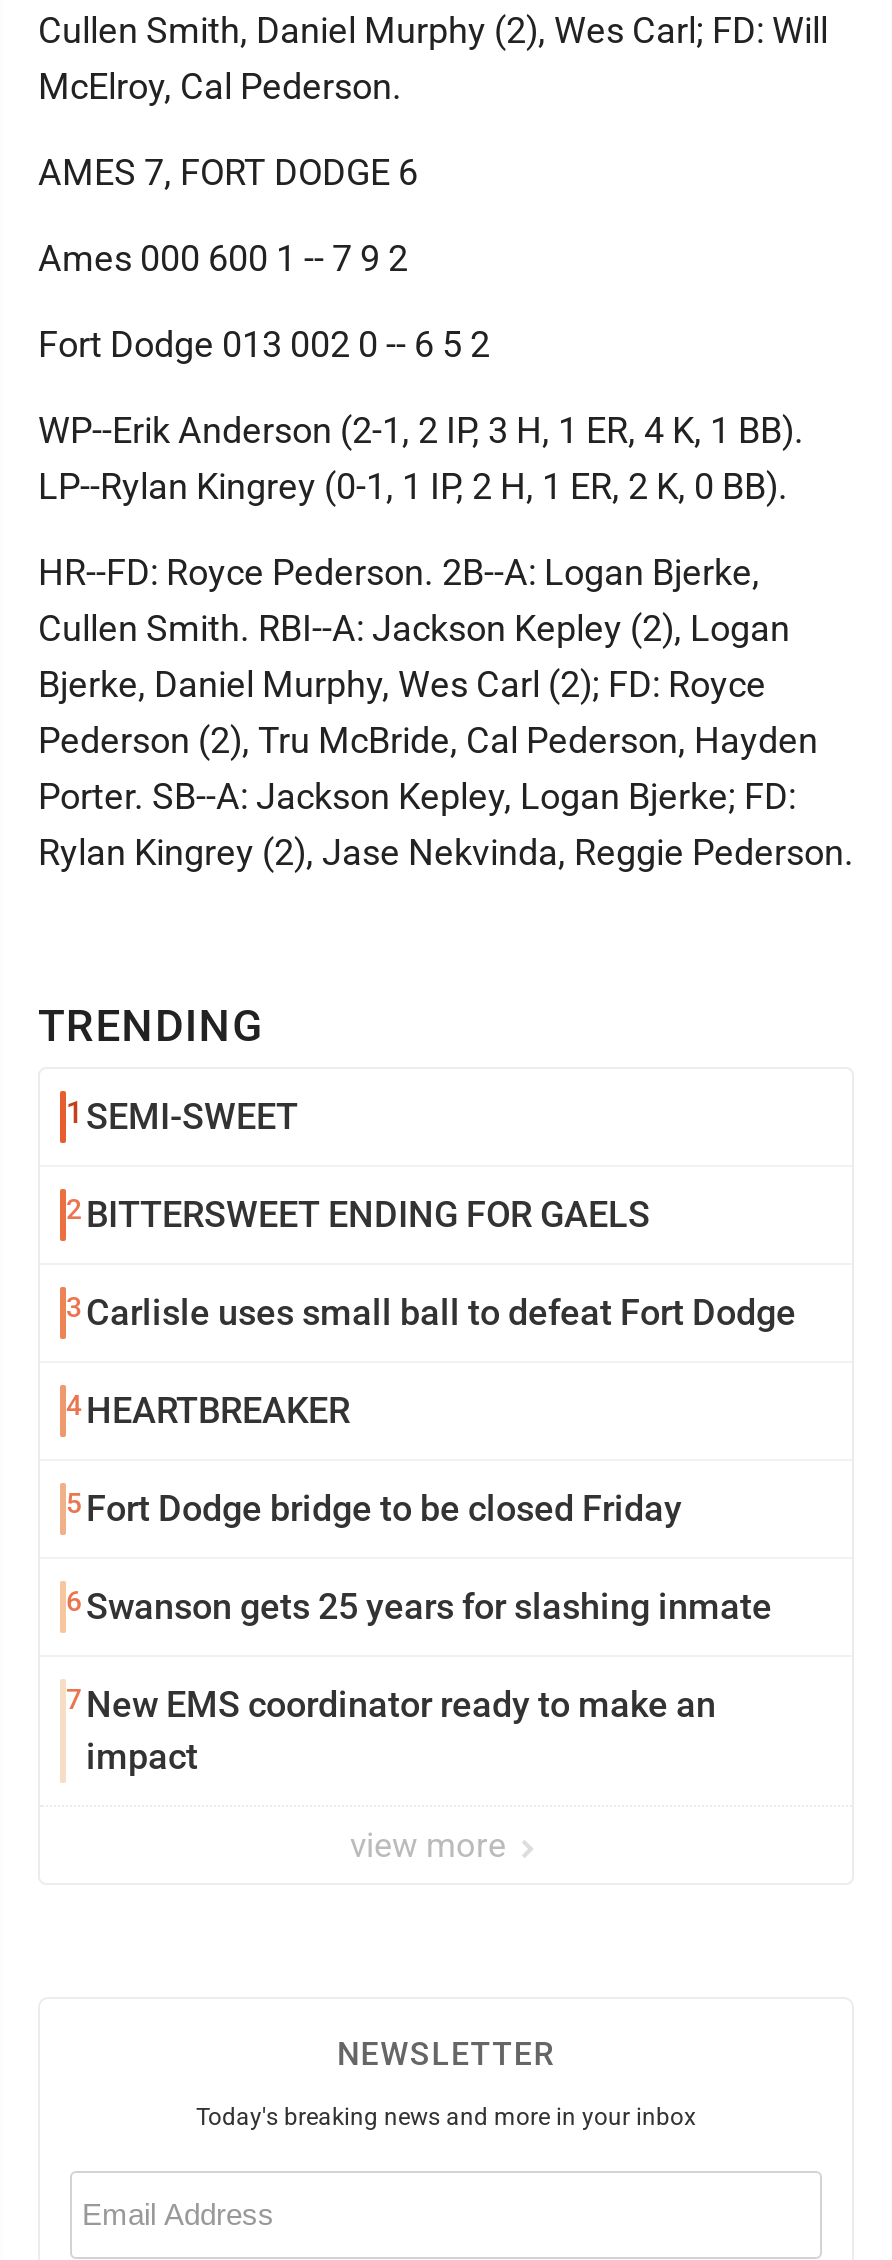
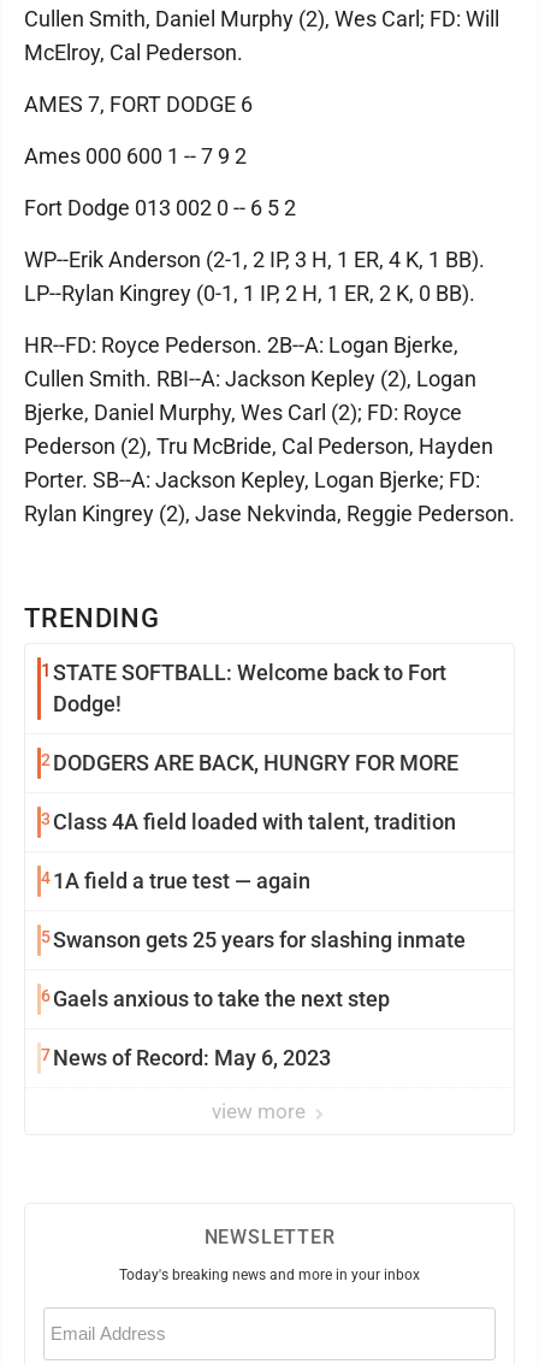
- 1 SEMI-SWEET
+ 1 STATE SOFTBALL: Welcome back to Fort
+ Dodge!

- 2 BITTERSWEET ENDING FOR GAELS
+ 2 DODGERS ARE BACK, HUNGRY FOR MORE

- 3 Carlisle uses small ball to defeat Fort Dodge
+ 3 Class 4A field loaded with talent, tradition

- 4 HEARTBREAKER
+ 4 1A field a true test — again

- 5 Fort Dodge bridge to be closed Friday
+ 5 Swanson gets 25 years for slashing inmate

- 6 Swanson gets 25 years for slashing inmate
+ 6 Gaels anxious to take the next step

- 7 New EMS coordinator ready to make an
- impact
+ 7 News of Record: May 6, 2023
